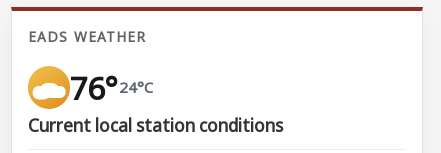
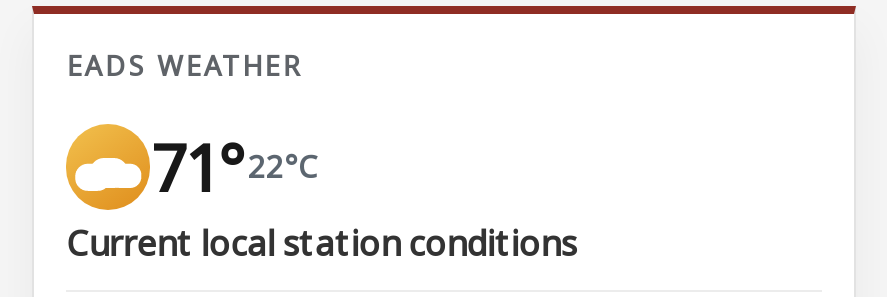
- 76° 24°C
+ 71° 22°C
